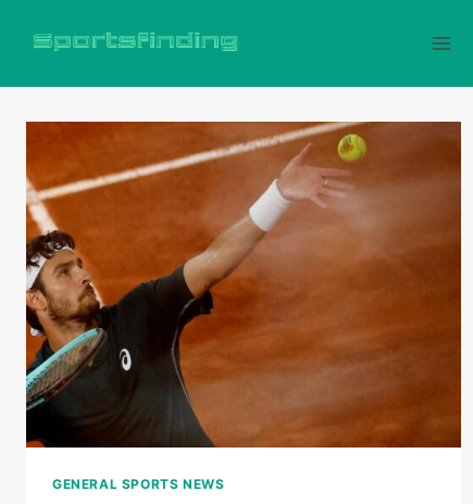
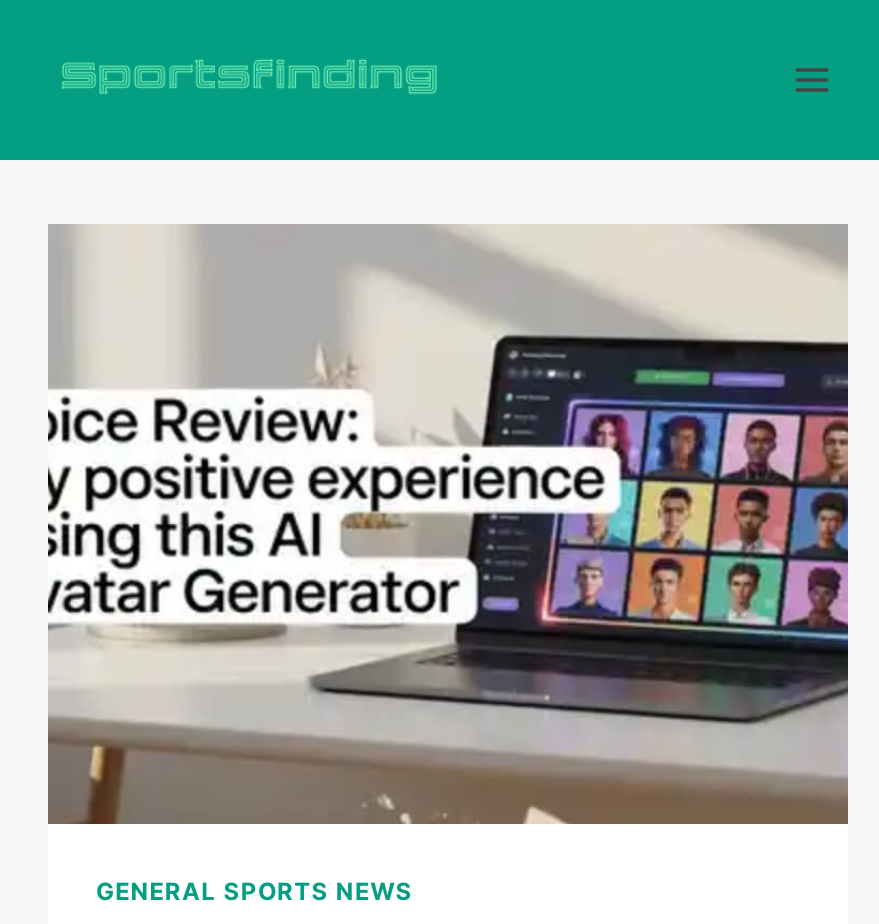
- [image]
+ [image]
